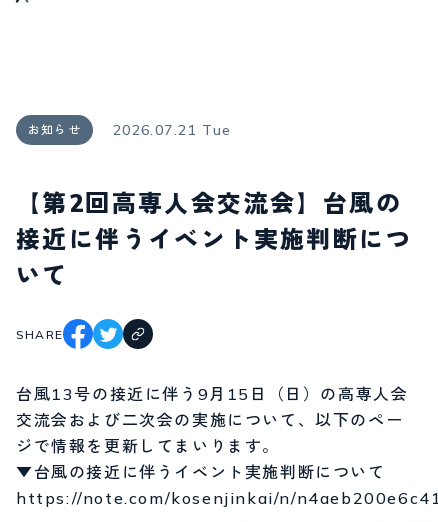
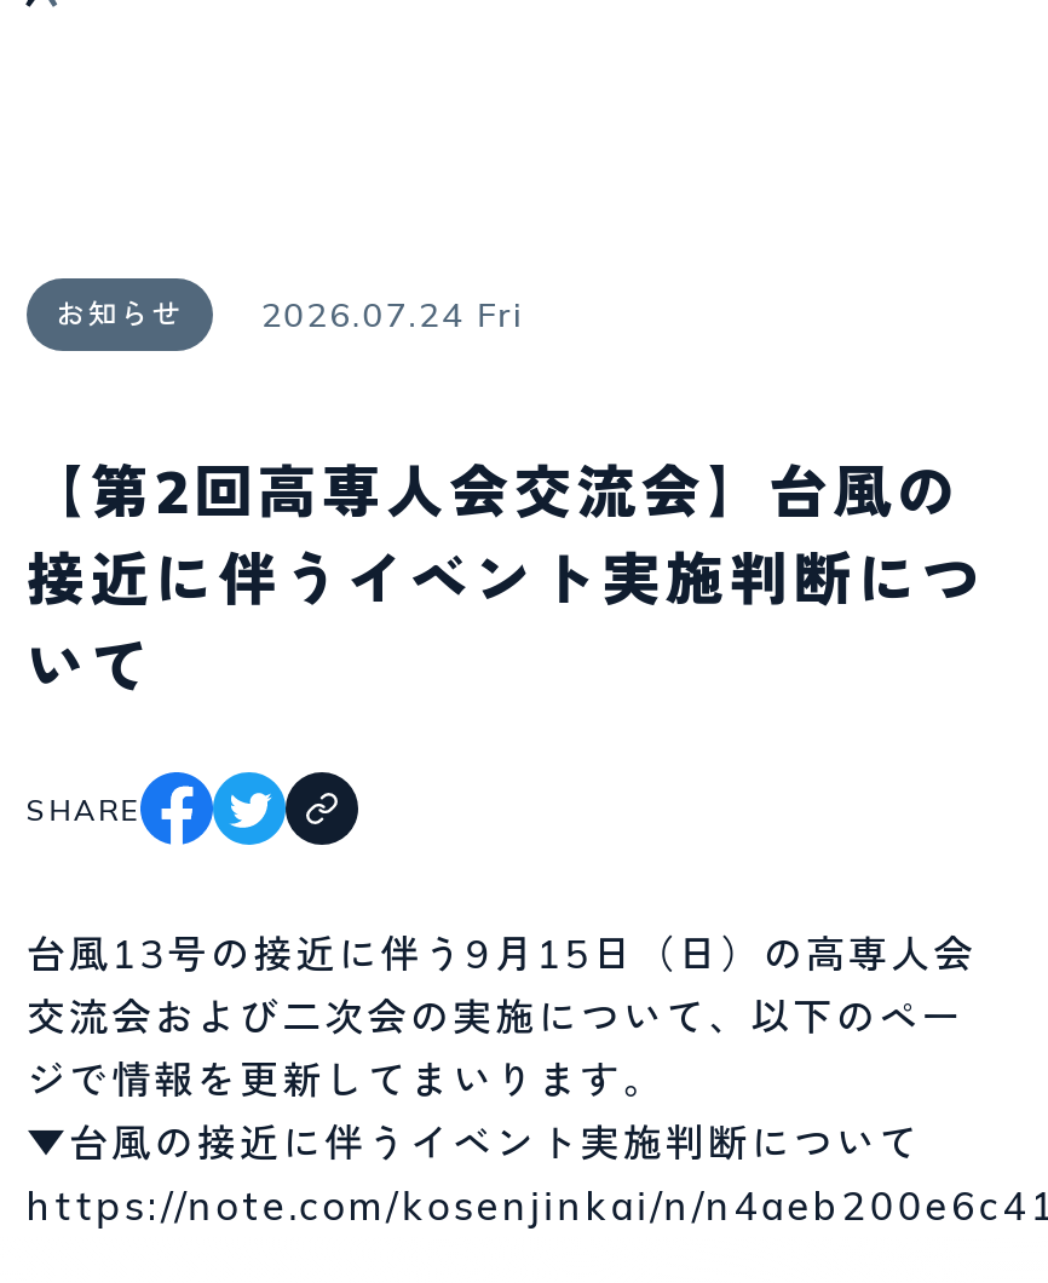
- 2026.07.21 Tue
+ 2026.07.24 Fri
